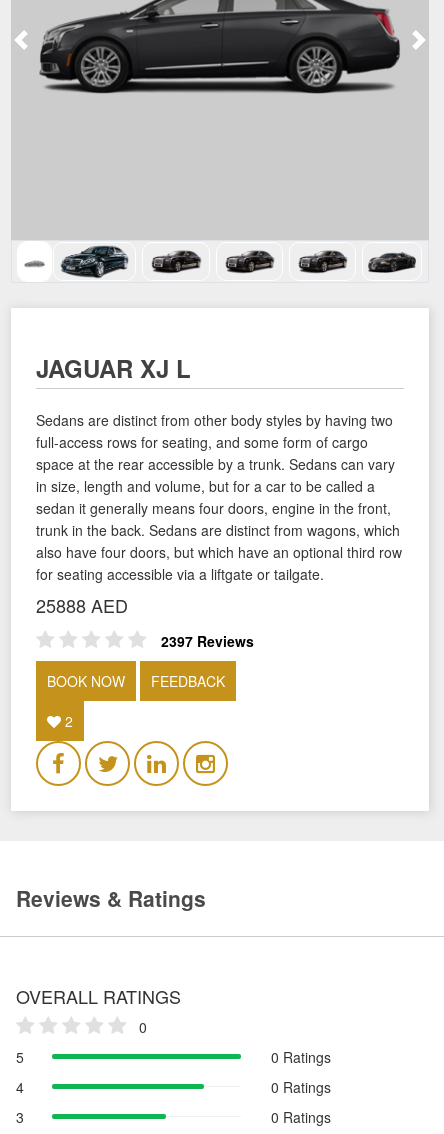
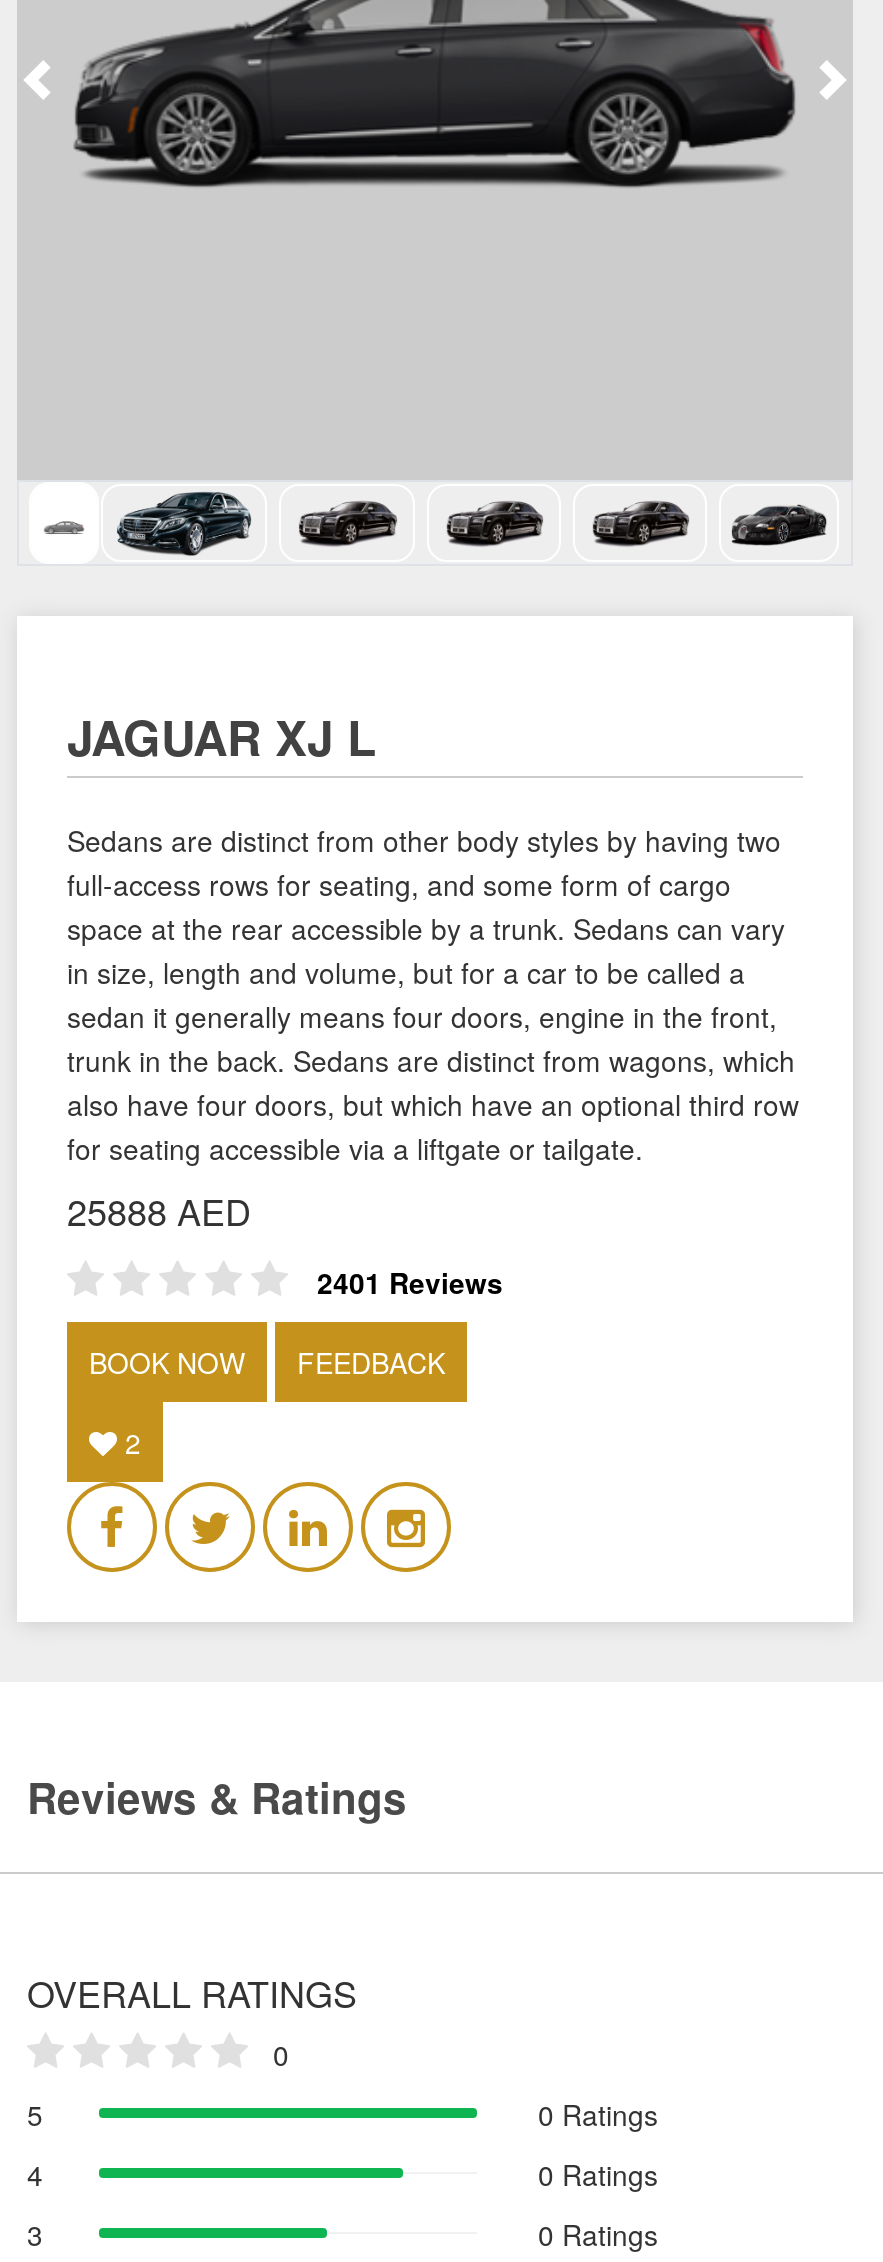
- 2397 Reviews
+ 2401 Reviews
